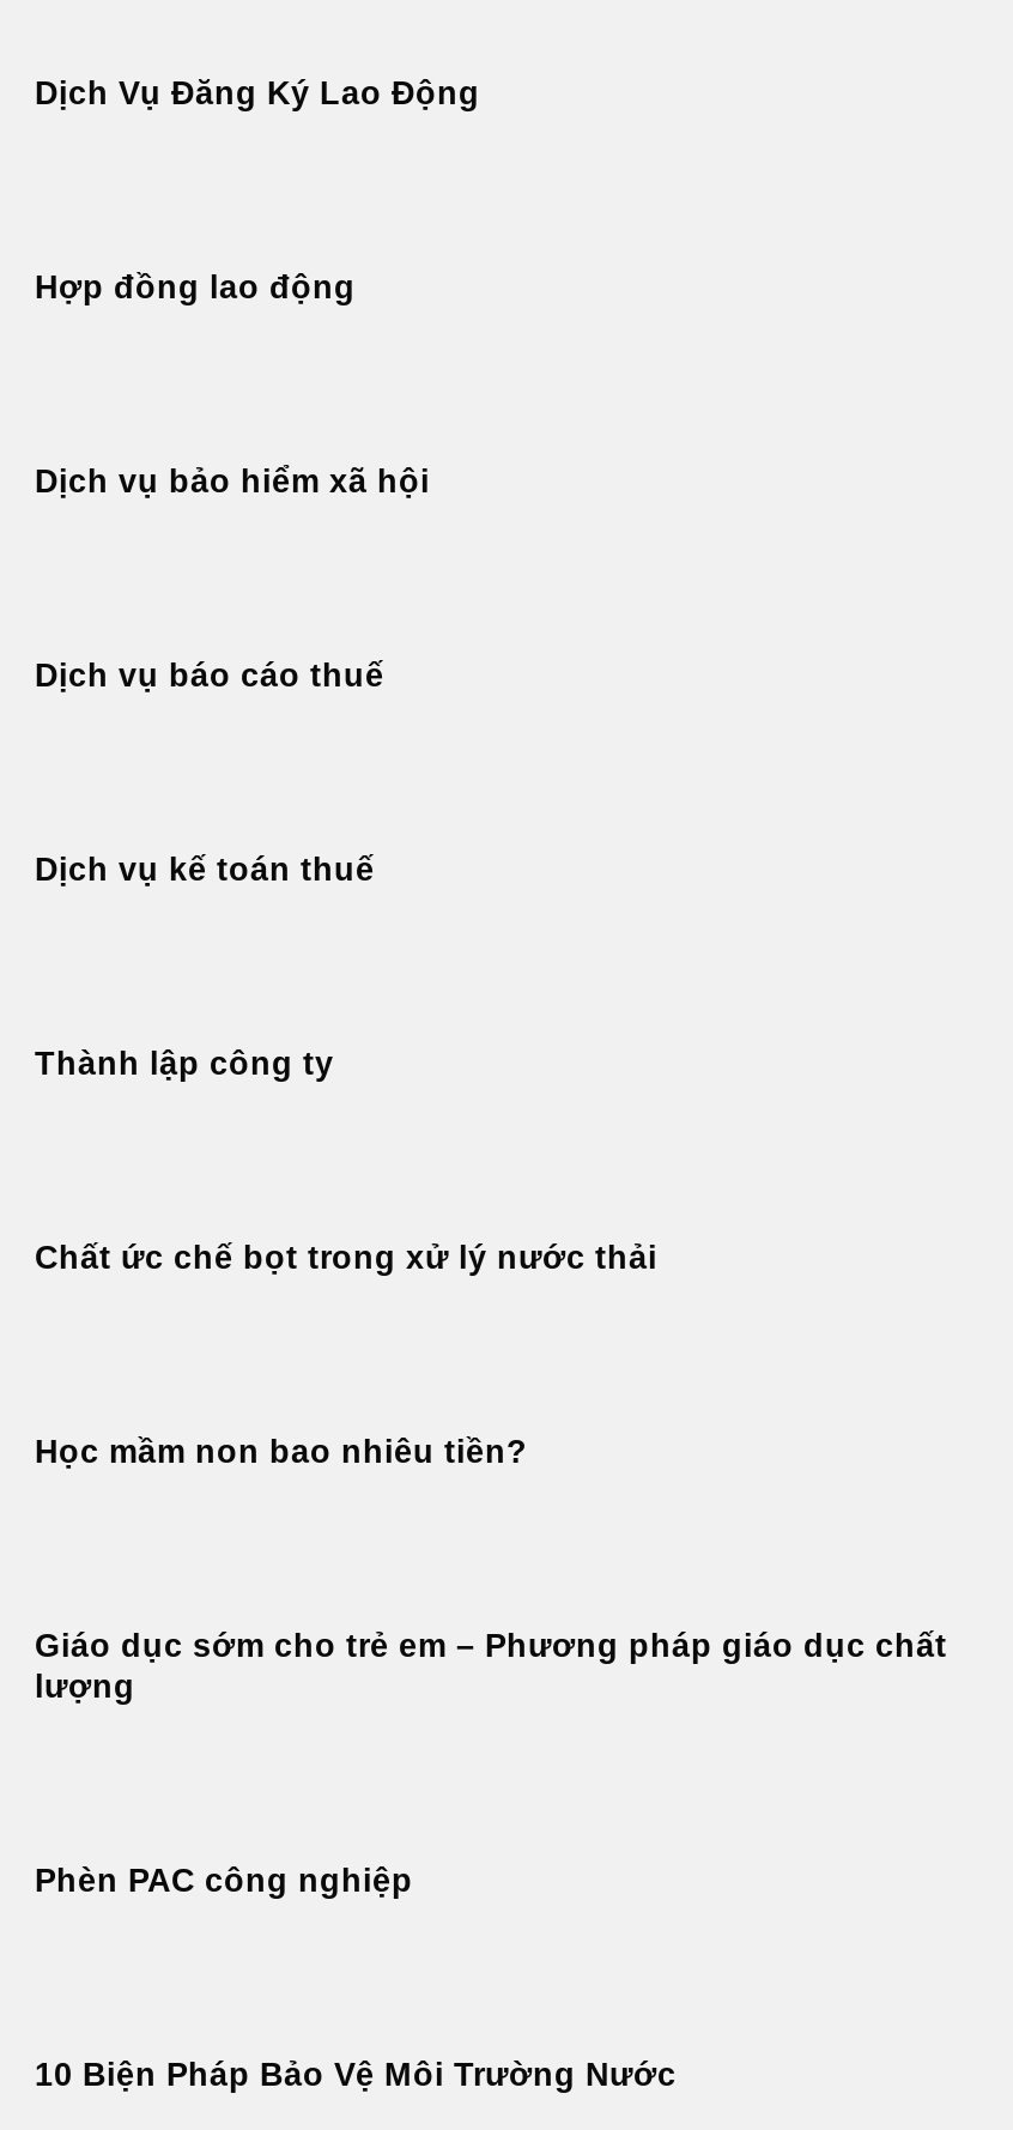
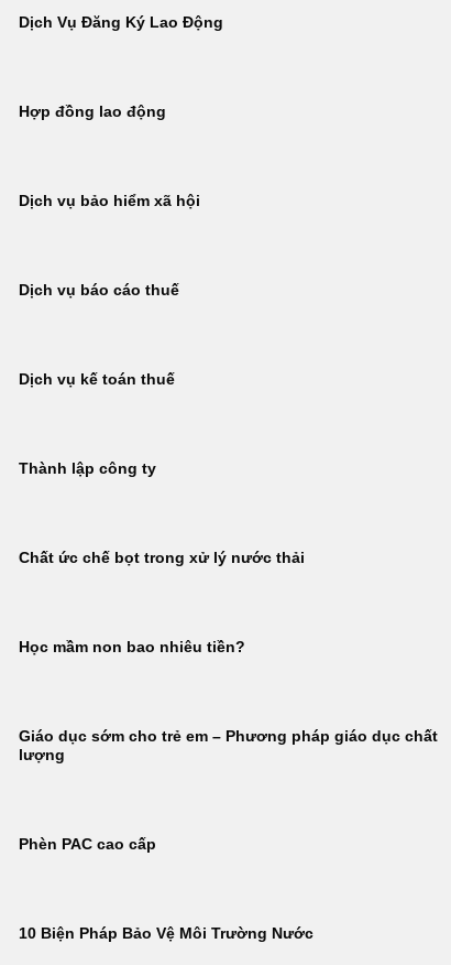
- Phèn PAC công nghiệp
+ Phèn PAC cao cấp
